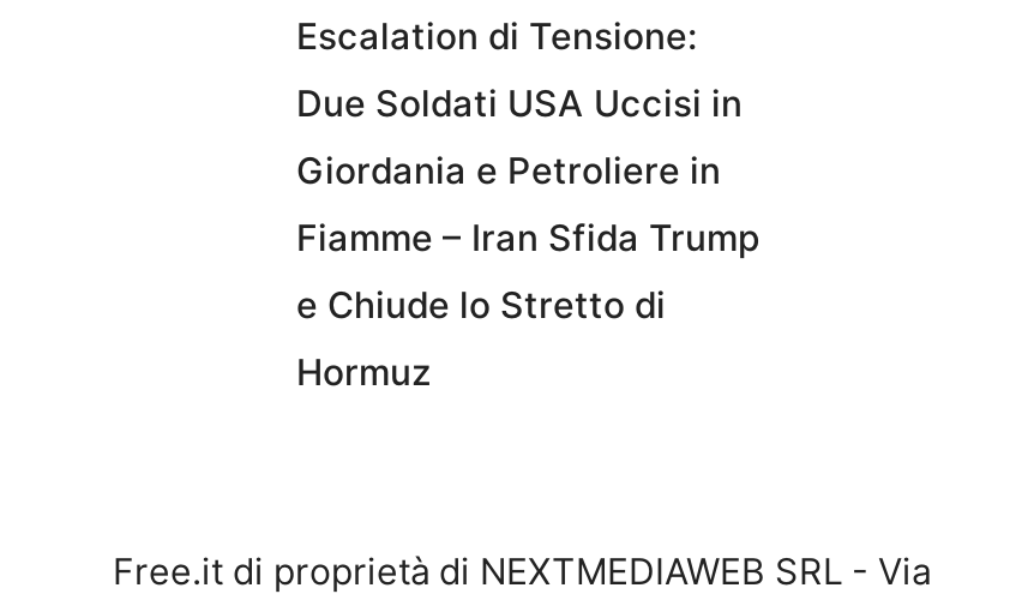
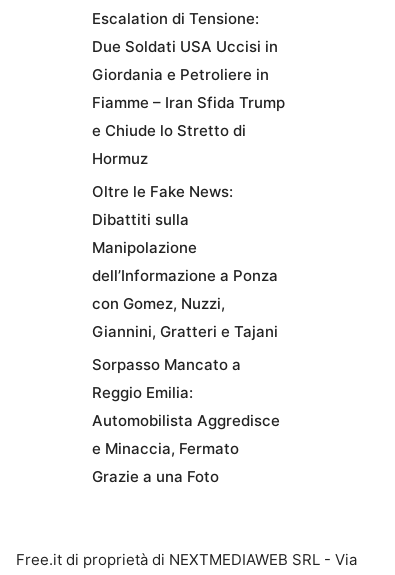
+ Oltre le Fake News:
+ Dibattiti sulla
+ Manipolazione
+ dell’Informazione a Ponza
+ con Gomez, Nuzzi,
+ Giannini, Gratteri e Tajani
+ Sorpasso Mancato a
+ Reggio Emilia:
+ Automobilista Aggredisce
+ e Minaccia, Fermato
+ Grazie a una Foto
